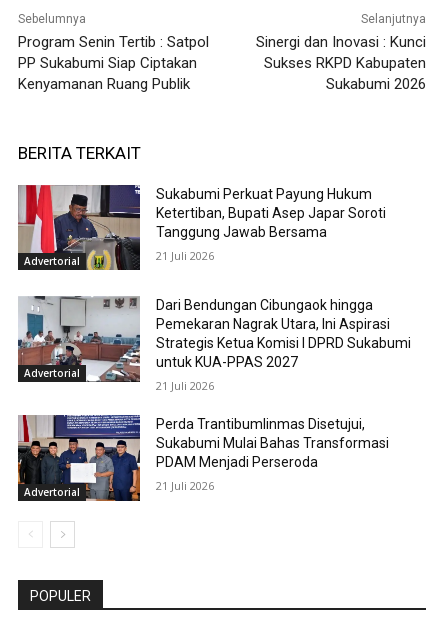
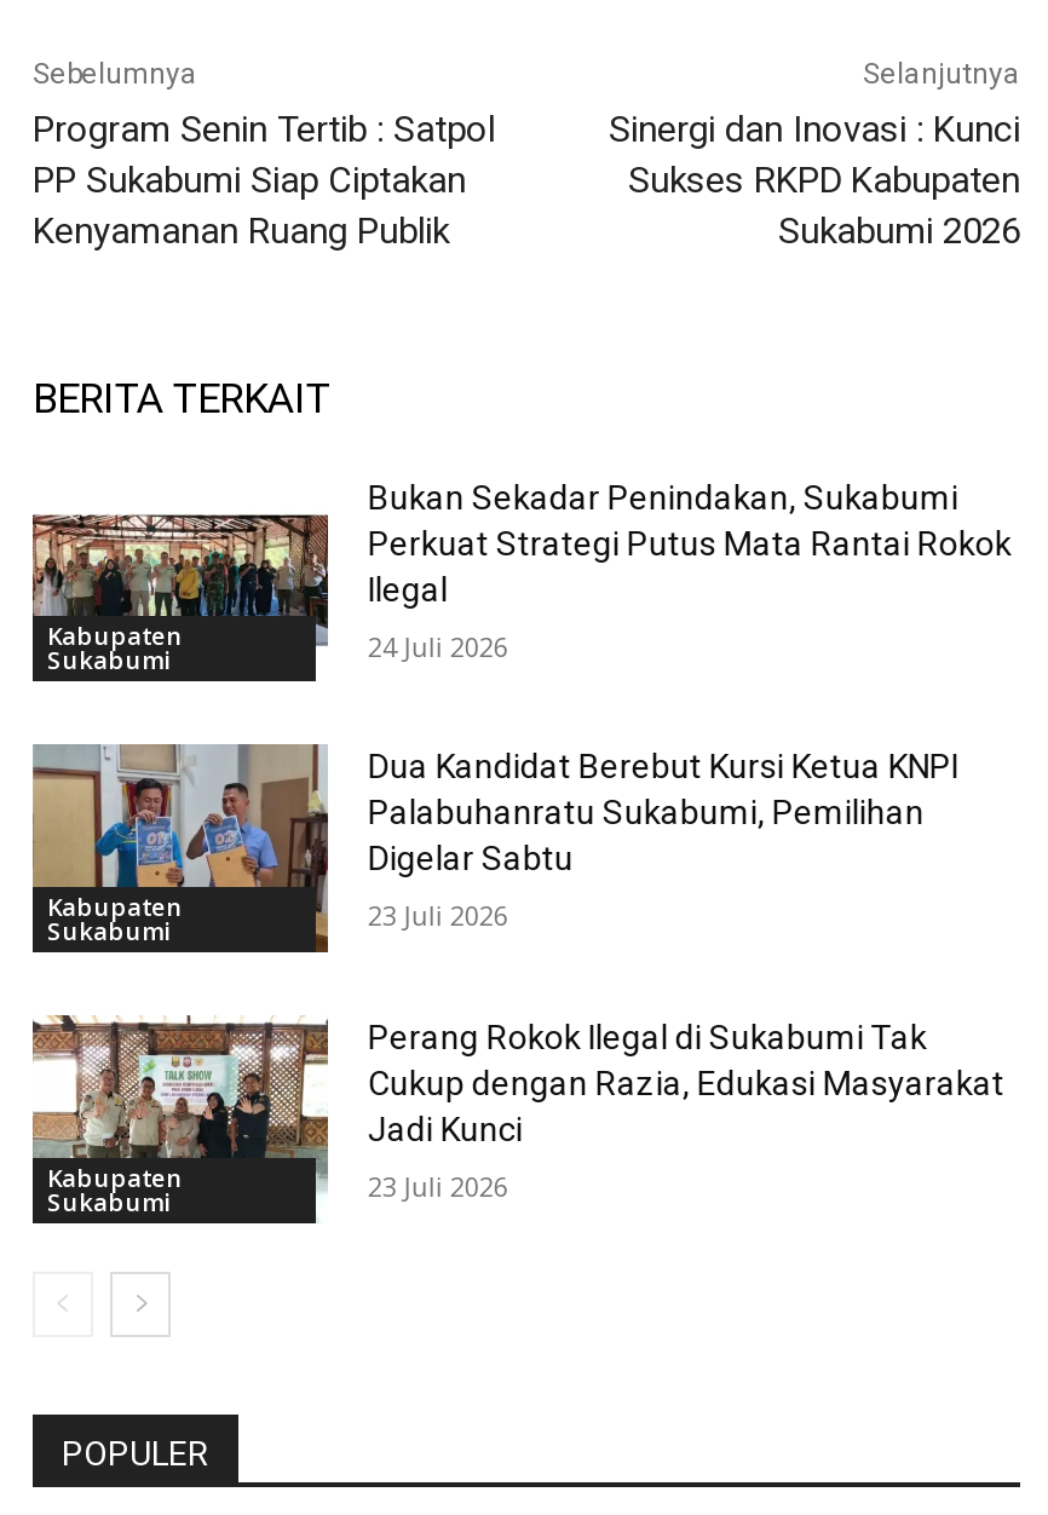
- [image]
- Advertorial
+ [image]
+ Kabupaten
+ Sukabumi

- Sukabumi Perkuat Payung Hukum
- Ketertiban, Bupati Asep Japar Soroti
- Tanggung Jawab Bersama
+ Bukan Sekadar Penindakan, Sukabumi
+ Perkuat Strategi Putus Mata Rantai Rokok
+ Ilegal

- 21 Juli 2026
+ 24 Juli 2026

- [image]
- Advertorial
+ [image]
+ Kabupaten
+ Sukabumi

- Dari Bendungan Cibungaok hingga
- Pemekaran Nagrak Utara, Ini Aspirasi
- Strategis Ketua Komisi I DPRD Sukabumi
- untuk KUA-PPAS 2027
+ Dua Kandidat Berebut Kursi Ketua KNPI
+ Palabuhanratu Sukabumi, Pemilihan
+ Digelar Sabtu

- 21 Juli 2026
+ 23 Juli 2026

- [image]
- Advertorial
+ [image]
+ Kabupaten
+ Sukabumi

- Perda Trantibumlinmas Disetujui,
- Sukabumi Mulai Bahas Transformasi
- PDAM Menjadi Perseroda
+ Perang Rokok Ilegal di Sukabumi Tak
+ Cukup dengan Razia, Edukasi Masyarakat
+ Jadi Kunci

- 21 Juli 2026
+ 23 Juli 2026
